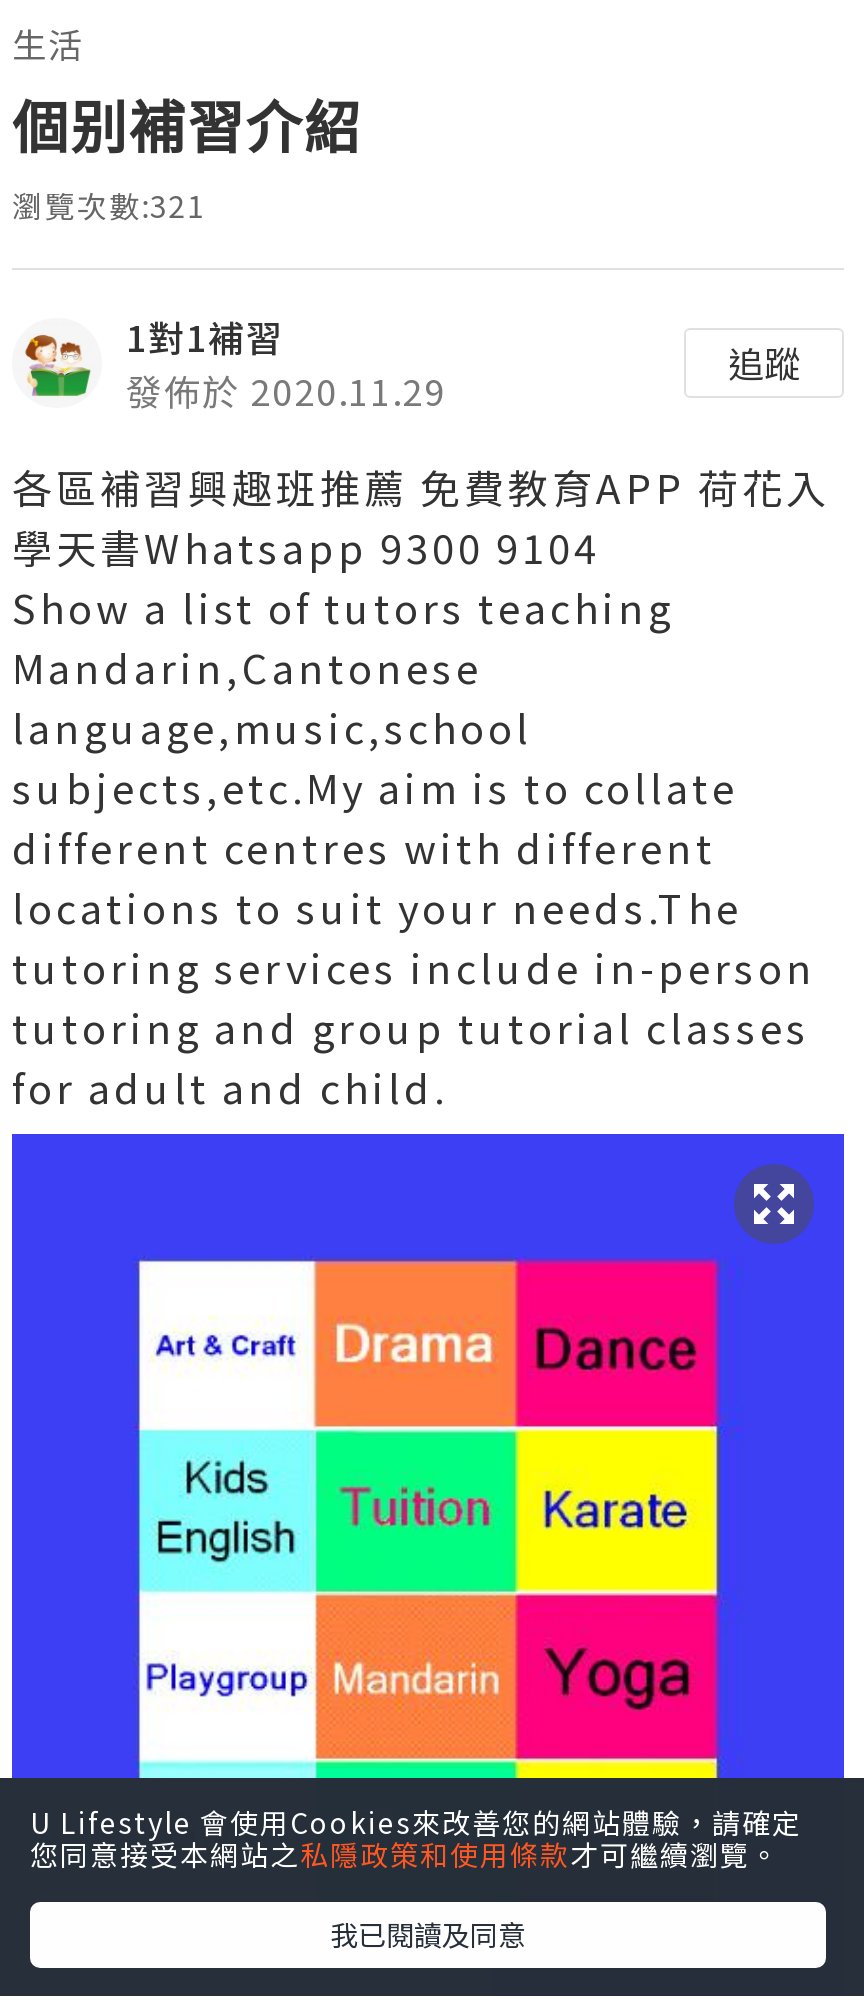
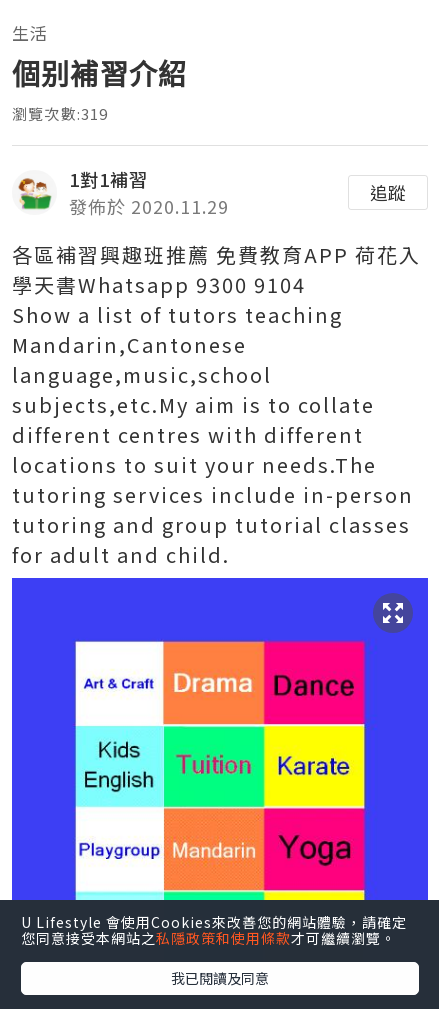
- 瀏覽次數:321
+ 瀏覽次數:319
